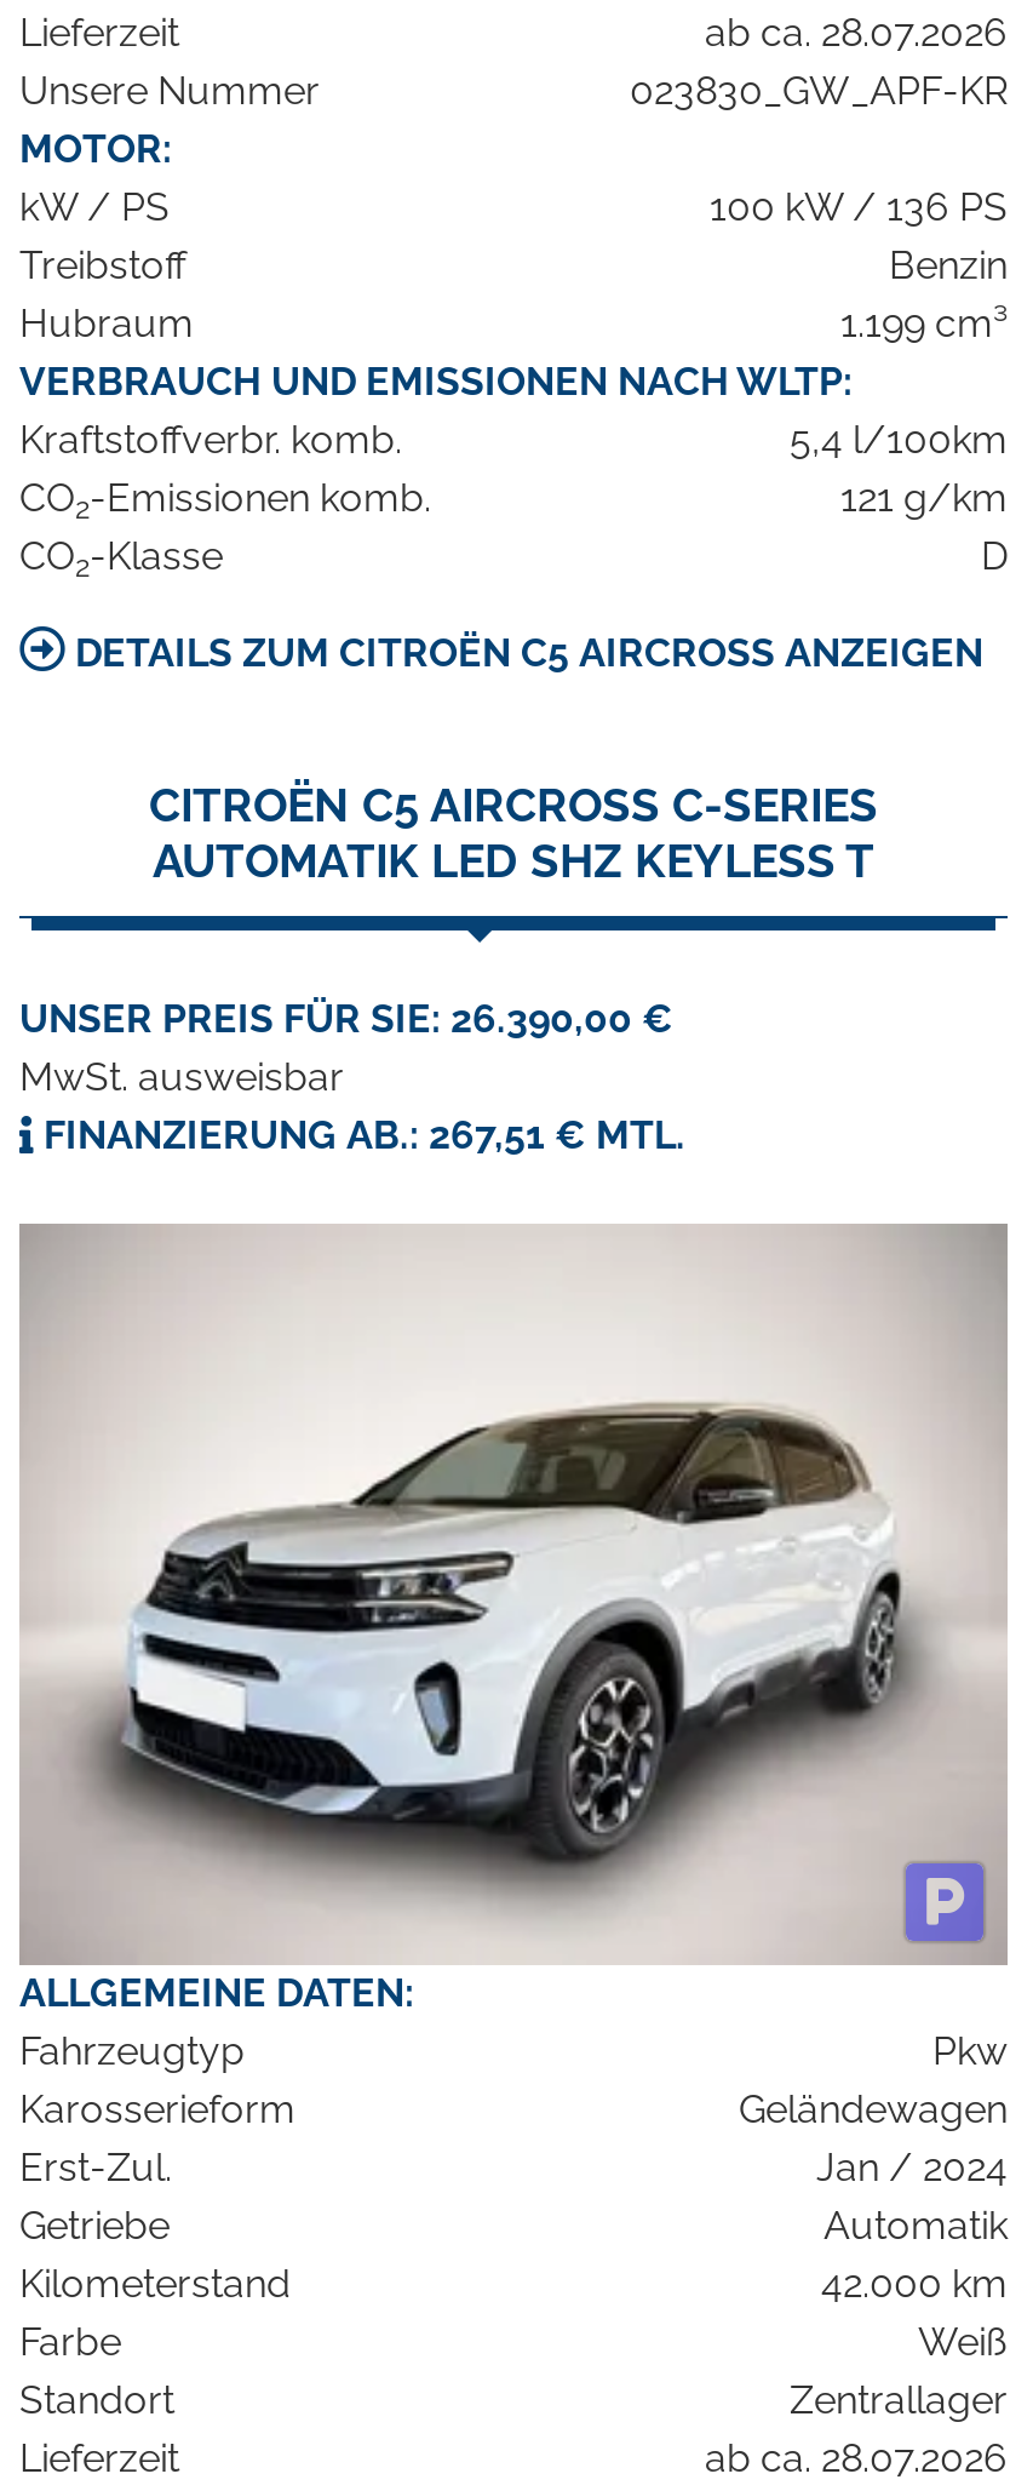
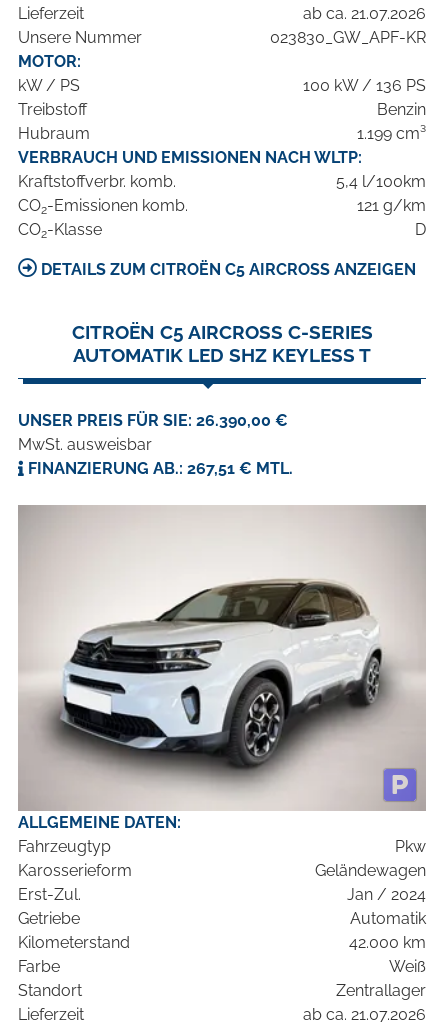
- ab ca. 28.07.2026
+ ab ca. 21.07.2026

- ab ca. 28.07.2026
+ ab ca. 21.07.2026
